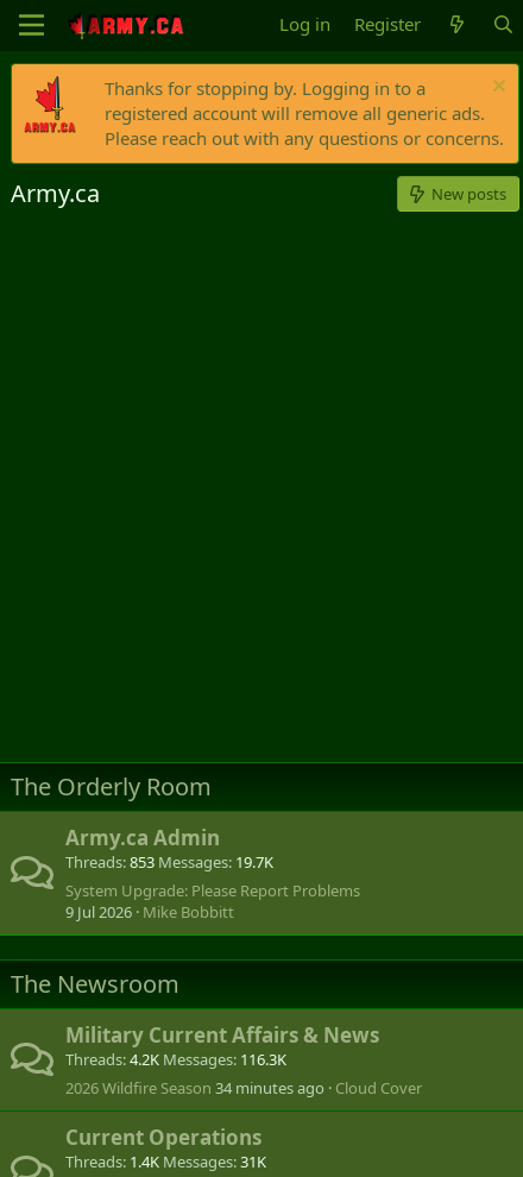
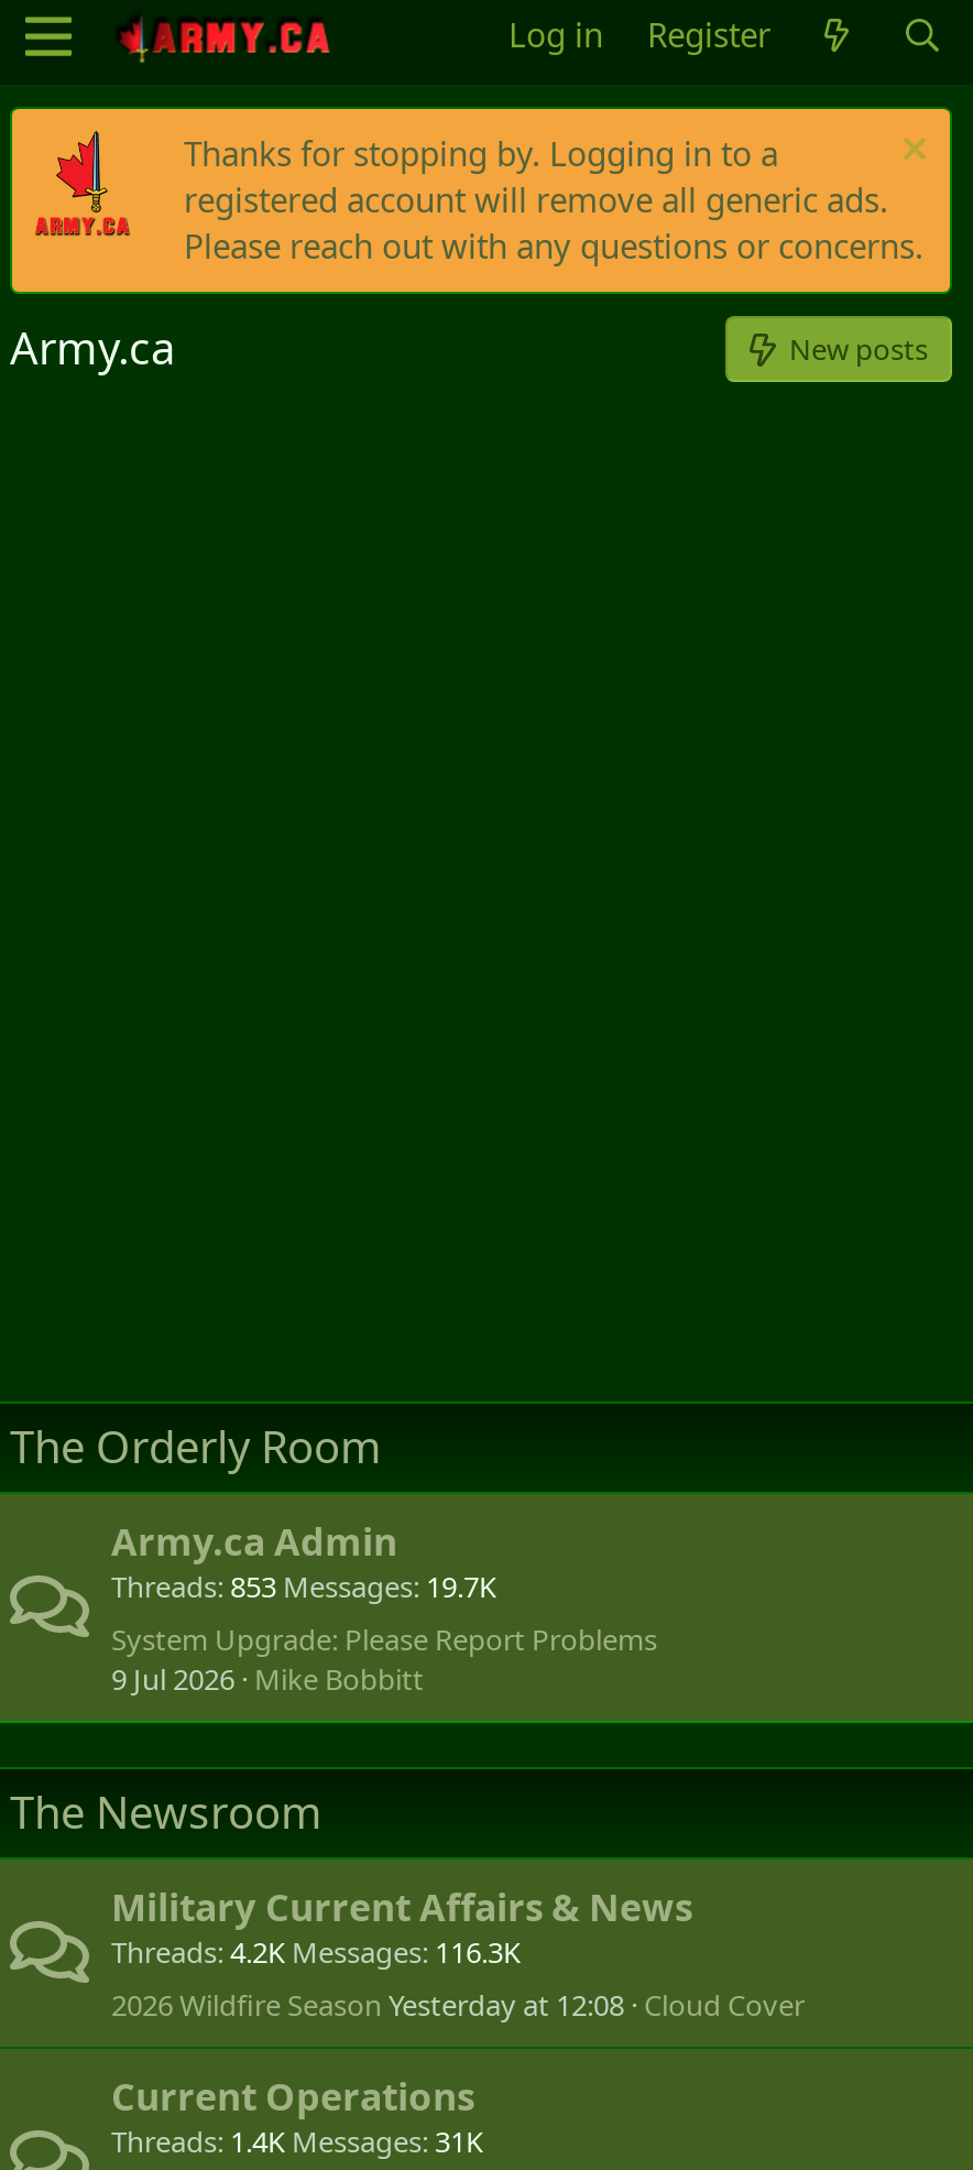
- 2026 Wildfire Season 34 minutes ago Cloud Cover
+ 2026 Wildfire Season Yesterday at 12:08 Cloud Cover
